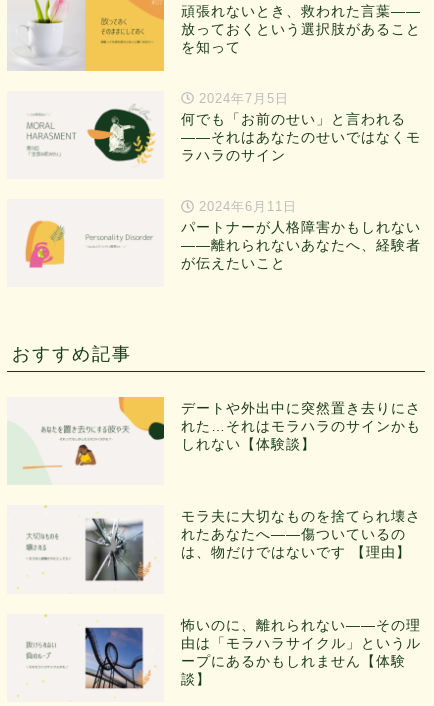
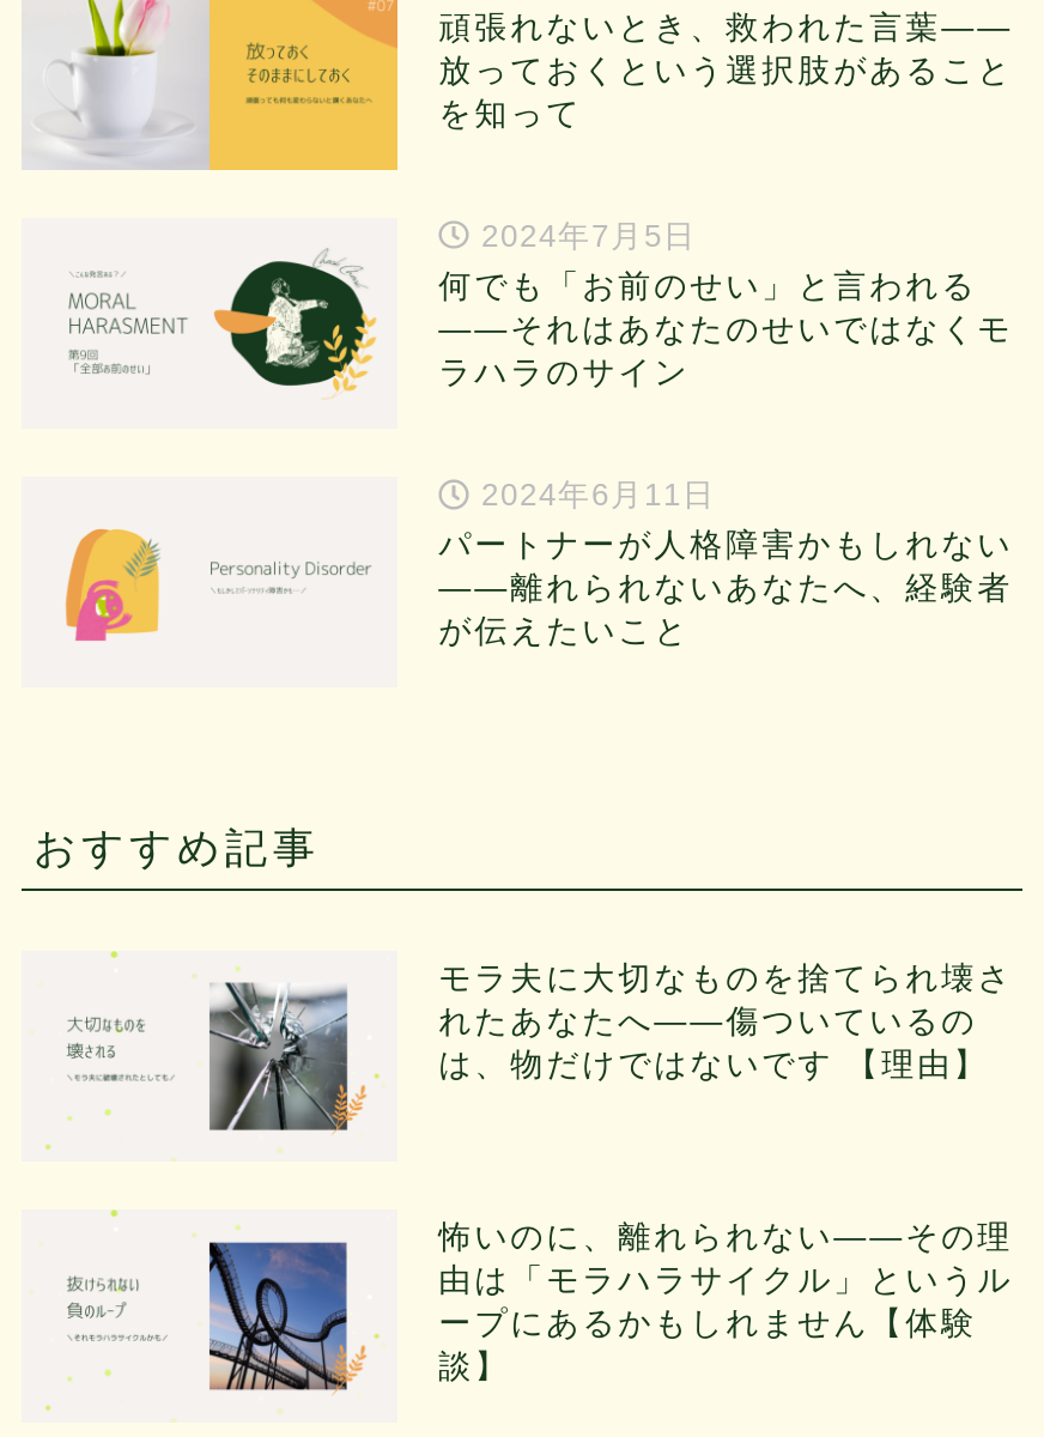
- [image]
- デートや外出中に突然置き去りにさ
- れた…それはモラハラのサインかも
- しれない【体験談】
